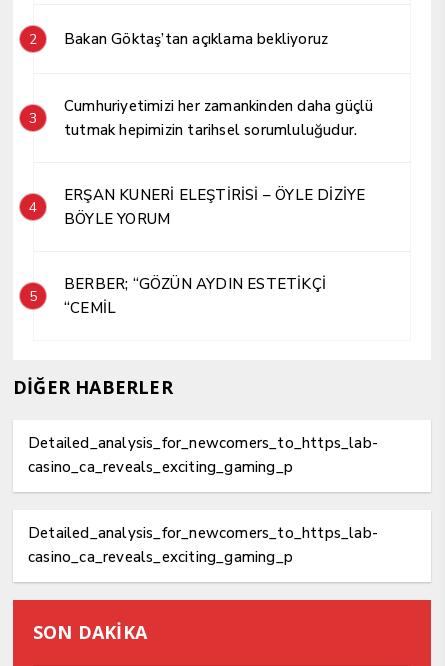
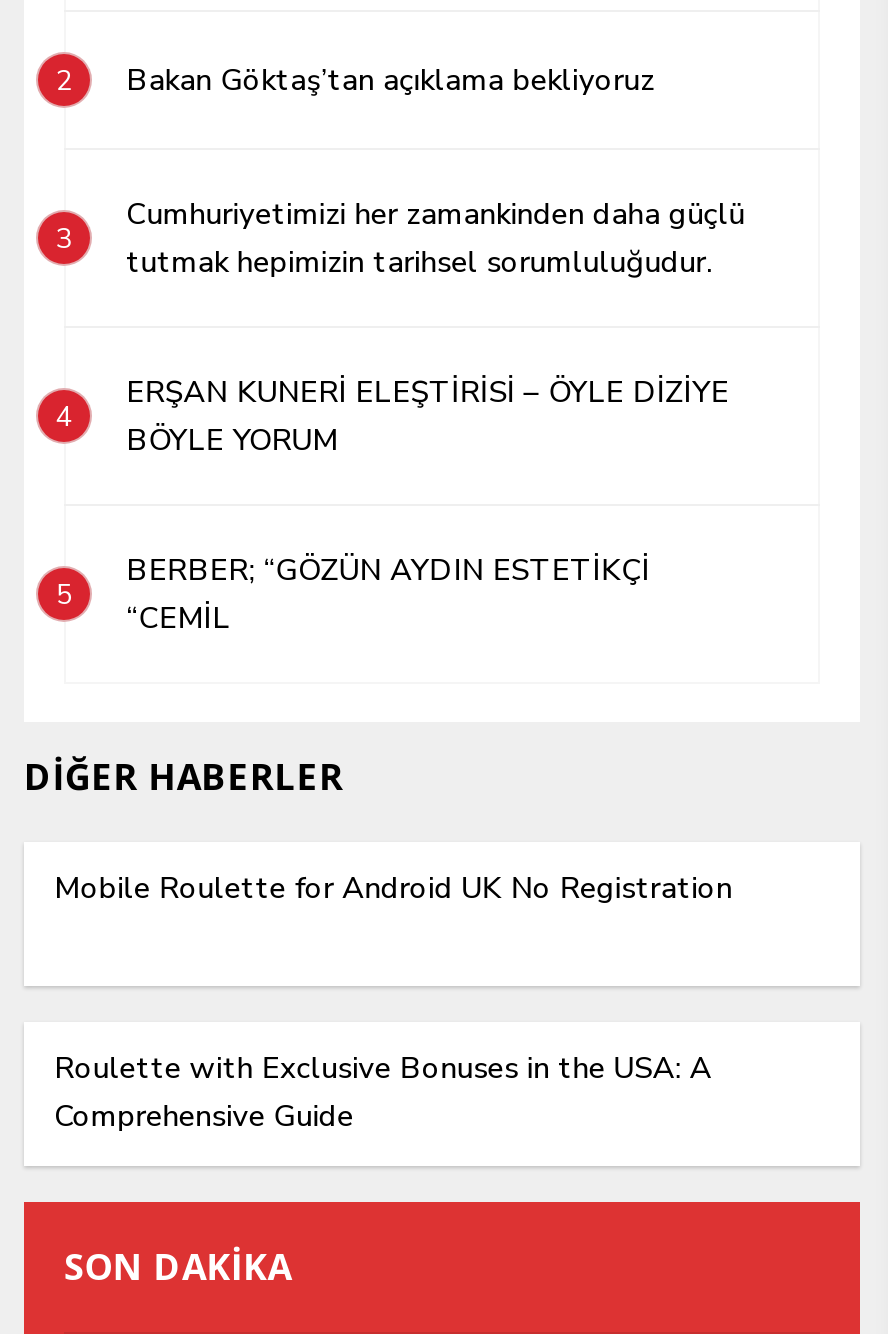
- Detailed_analysis_for_newcomers_to_https_lab-
- casino_ca_reveals_exciting_gaming_p
+ Mobile Roulette for Android UK No Registration

- Detailed_analysis_for_newcomers_to_https_lab-
- casino_ca_reveals_exciting_gaming_p
+ Roulette with Exclusive Bonuses in the USA: A
+ Comprehensive Guide
